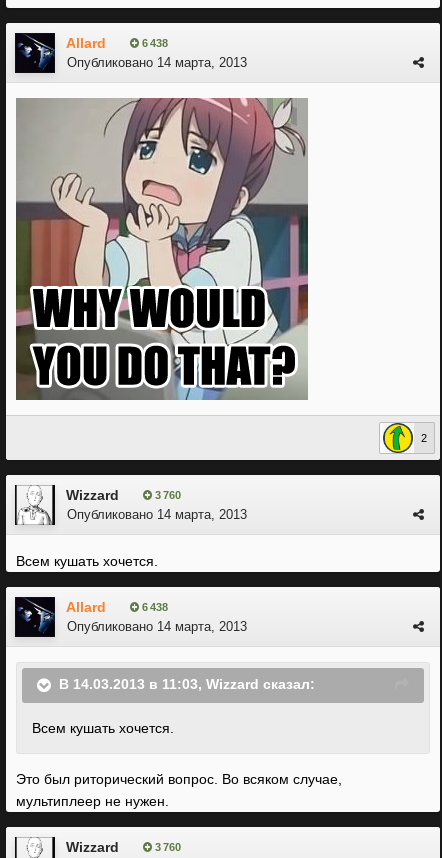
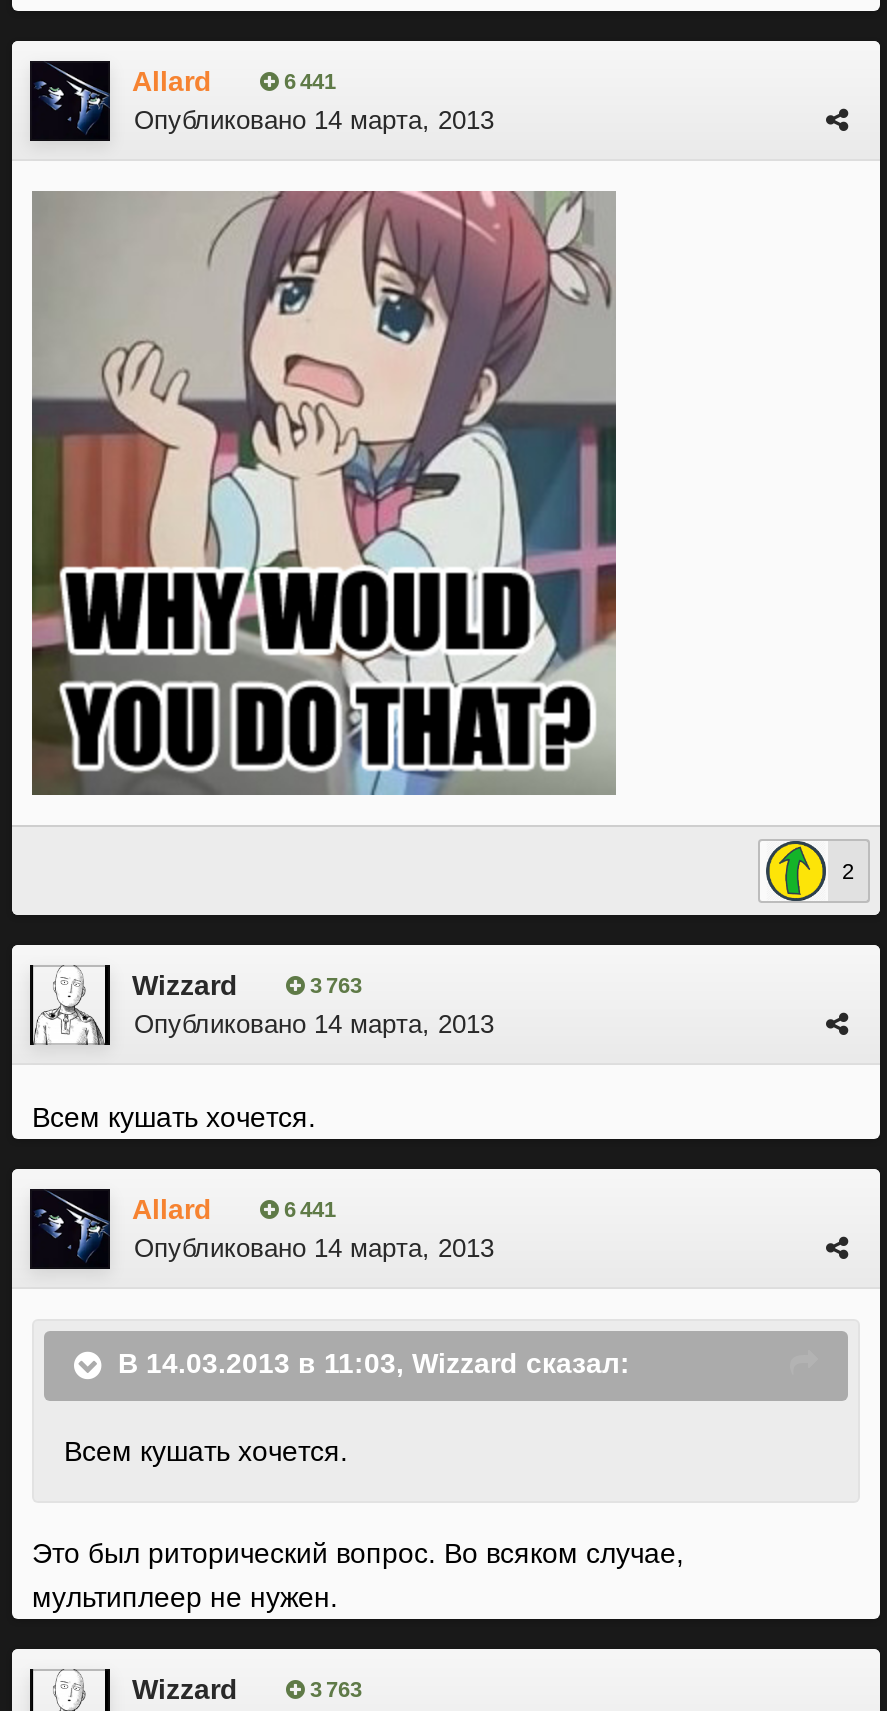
- 6 438
+ 6 441

- 3 760
+ 3 763

- 6 438
+ 6 441

- 3 760
+ 3 763
